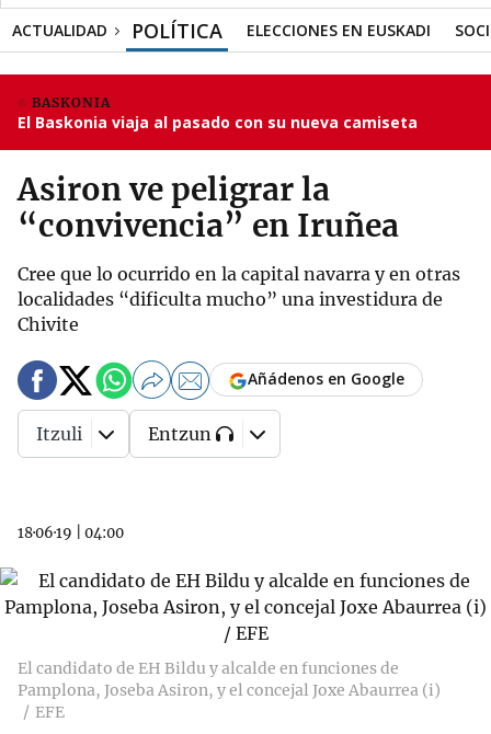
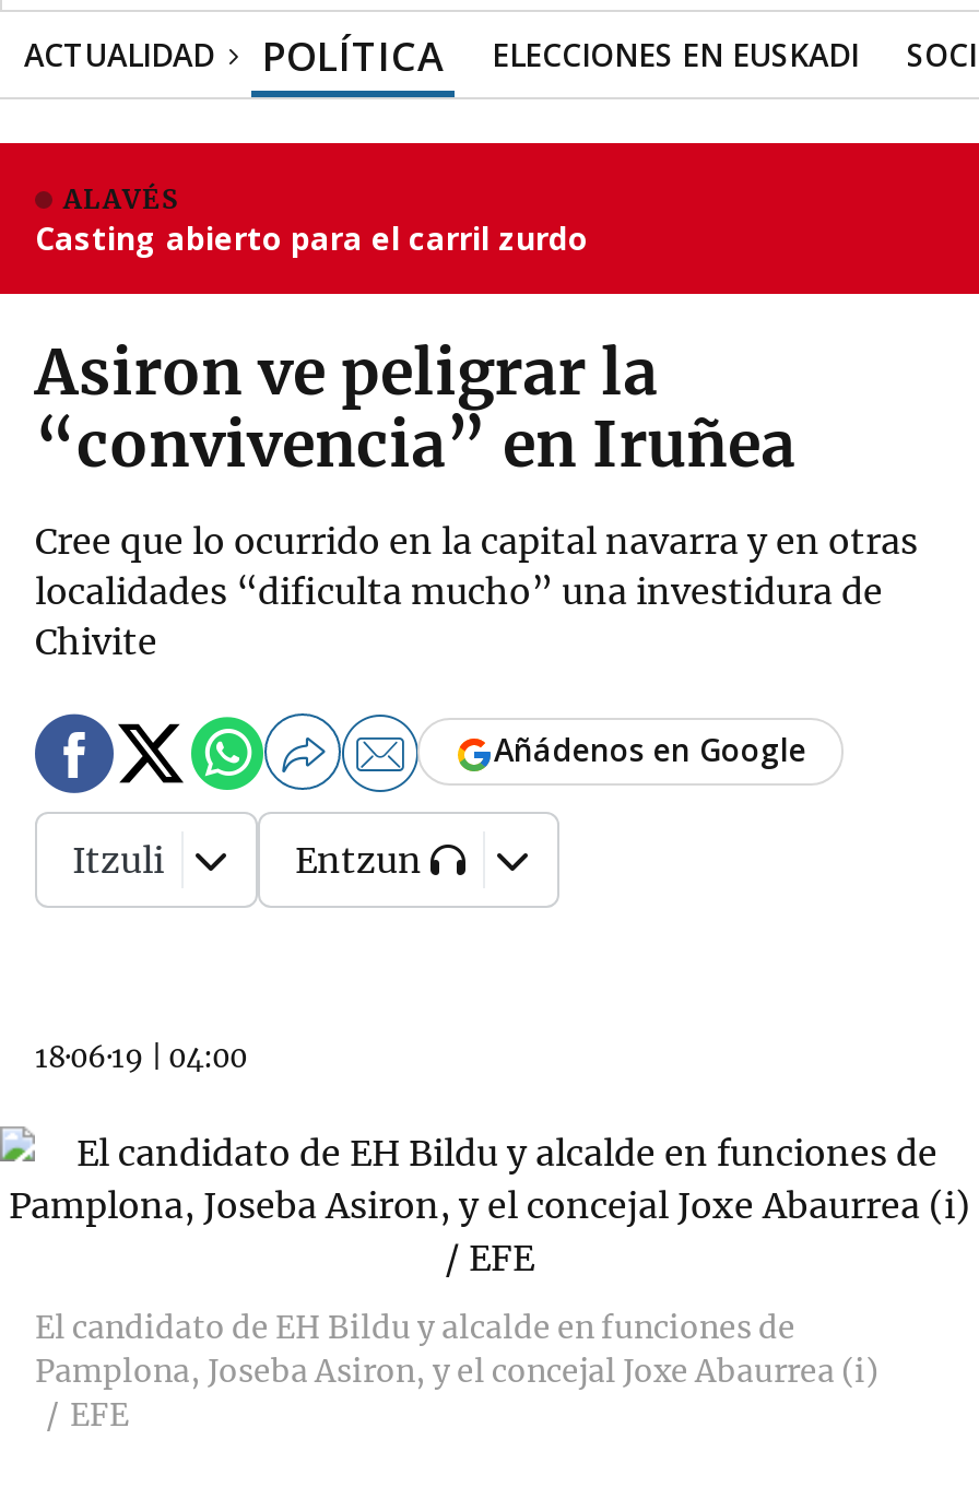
- BASKONIA
- El Baskonia viaja al pasado con su nueva camiseta
+ ALAVÉS
+ Casting abierto para el carril zurdo
